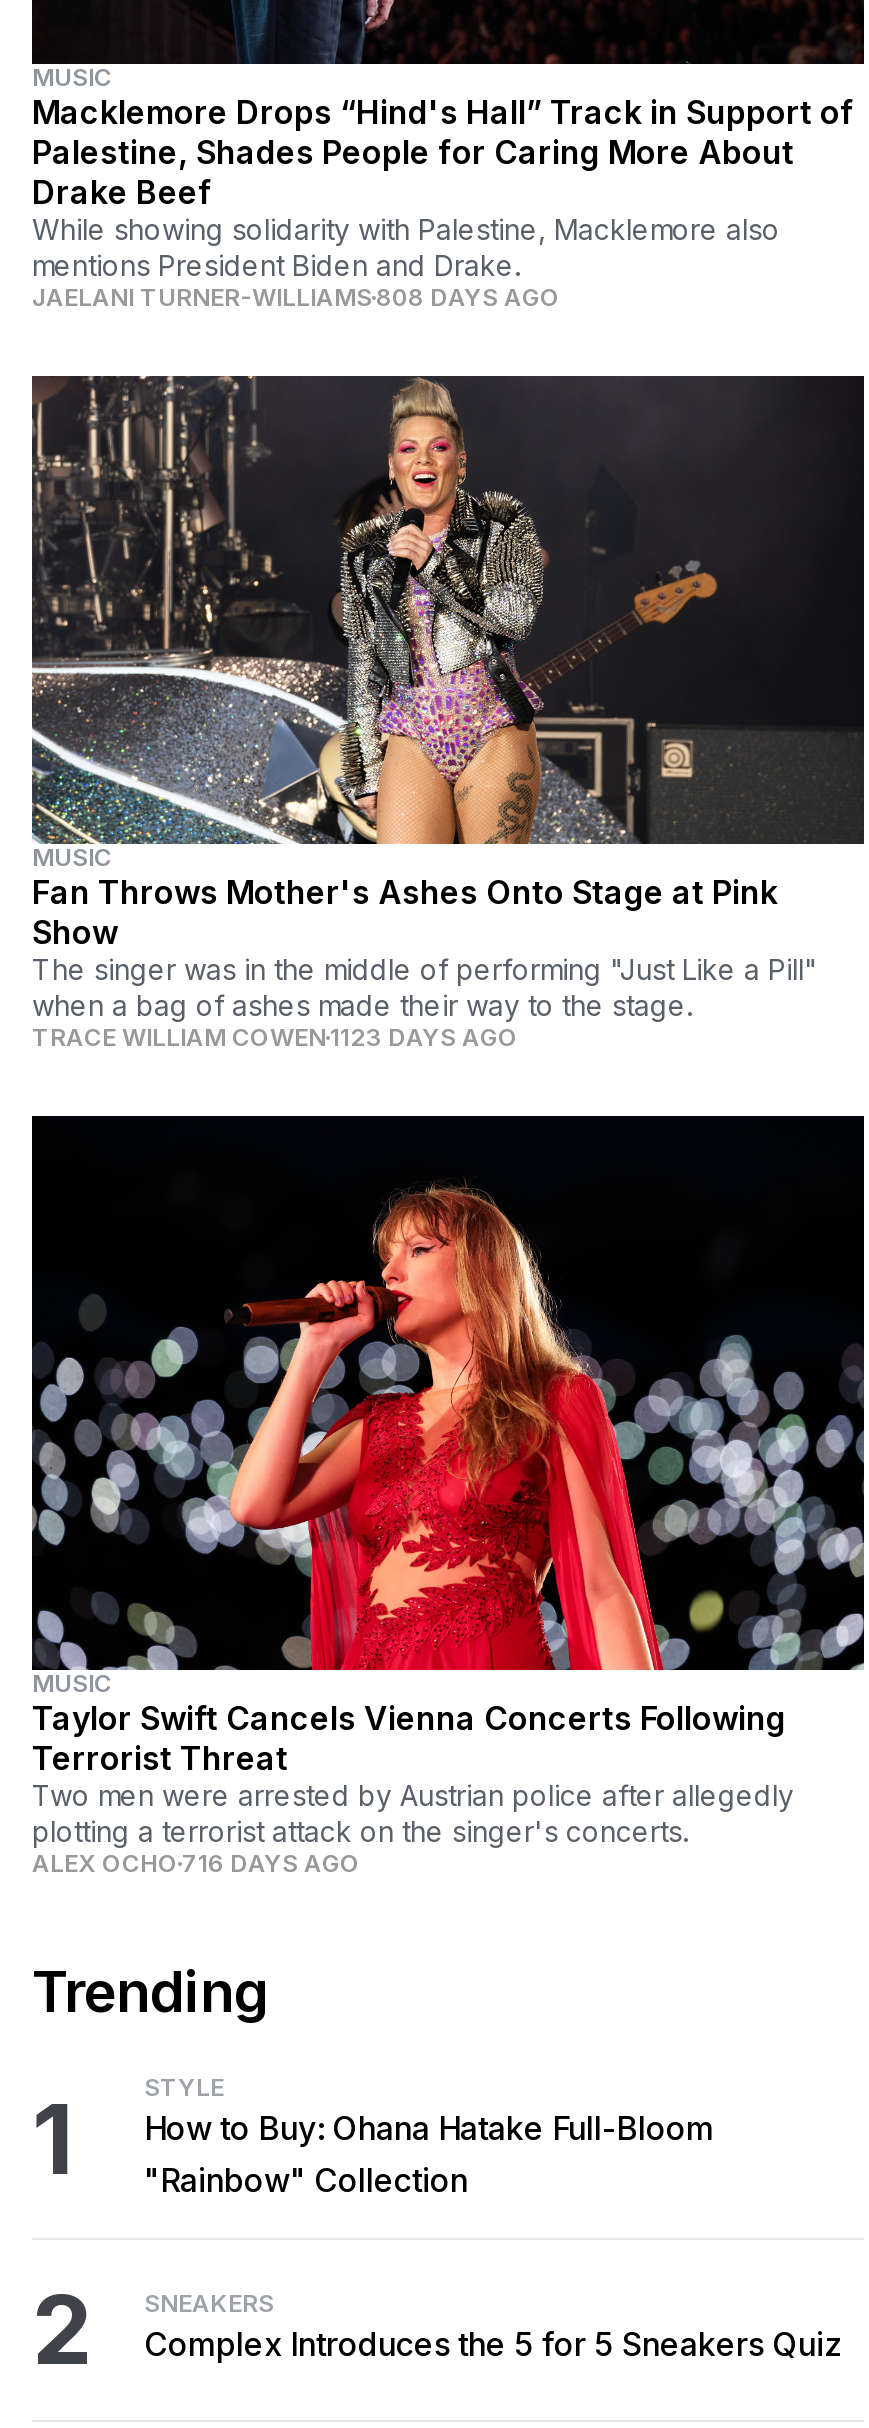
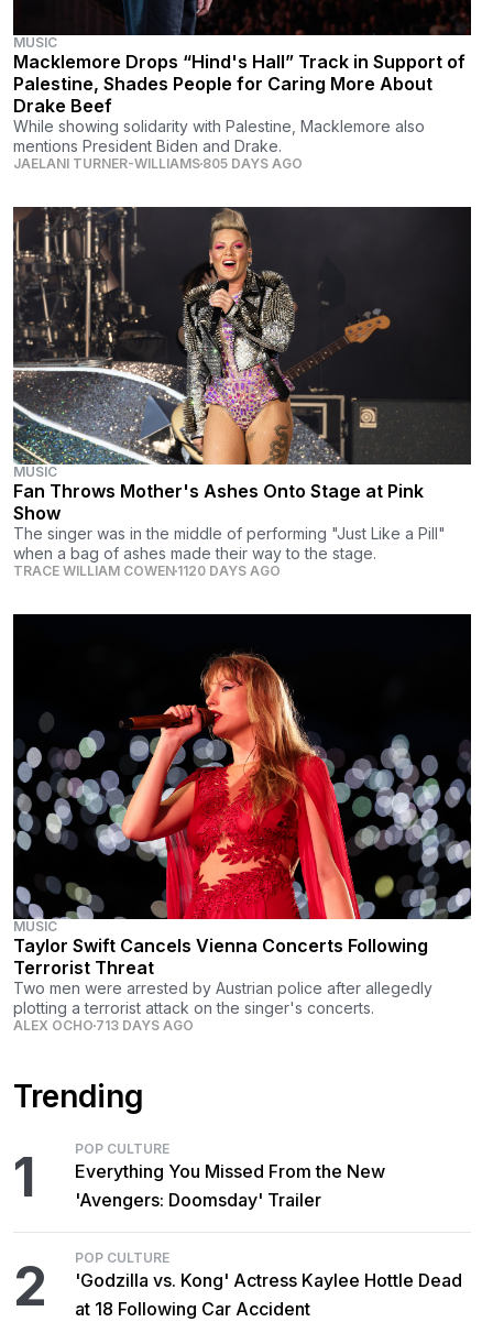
- JAELANI TURNER-WILLIAMS 808 DAYS AGO
+ JAELANI TURNER-WILLIAMS 805 DAYS AGO

- TRACE WILLIAM COWEN 1123 DAYS AGO
+ TRACE WILLIAM COWEN 1120 DAYS AGO

- ALEX OCHO 716 DAYS AGO
+ ALEX OCHO 713 DAYS AGO

- STYLE
- How to Buy: Ohana Hatake Full-Bloom
- "Rainbow" Collection
+ POP CULTURE
+ Everything You Missed From the New
+ 'Avengers: Doomsday' Trailer

- SNEAKERS
- Complex Introduces the 5 for 5 Sneakers Quiz
+ POP CULTURE
+ 'Godzilla vs. Kong' Actress Kaylee Hottle Dead
+ at 18 Following Car Accident
